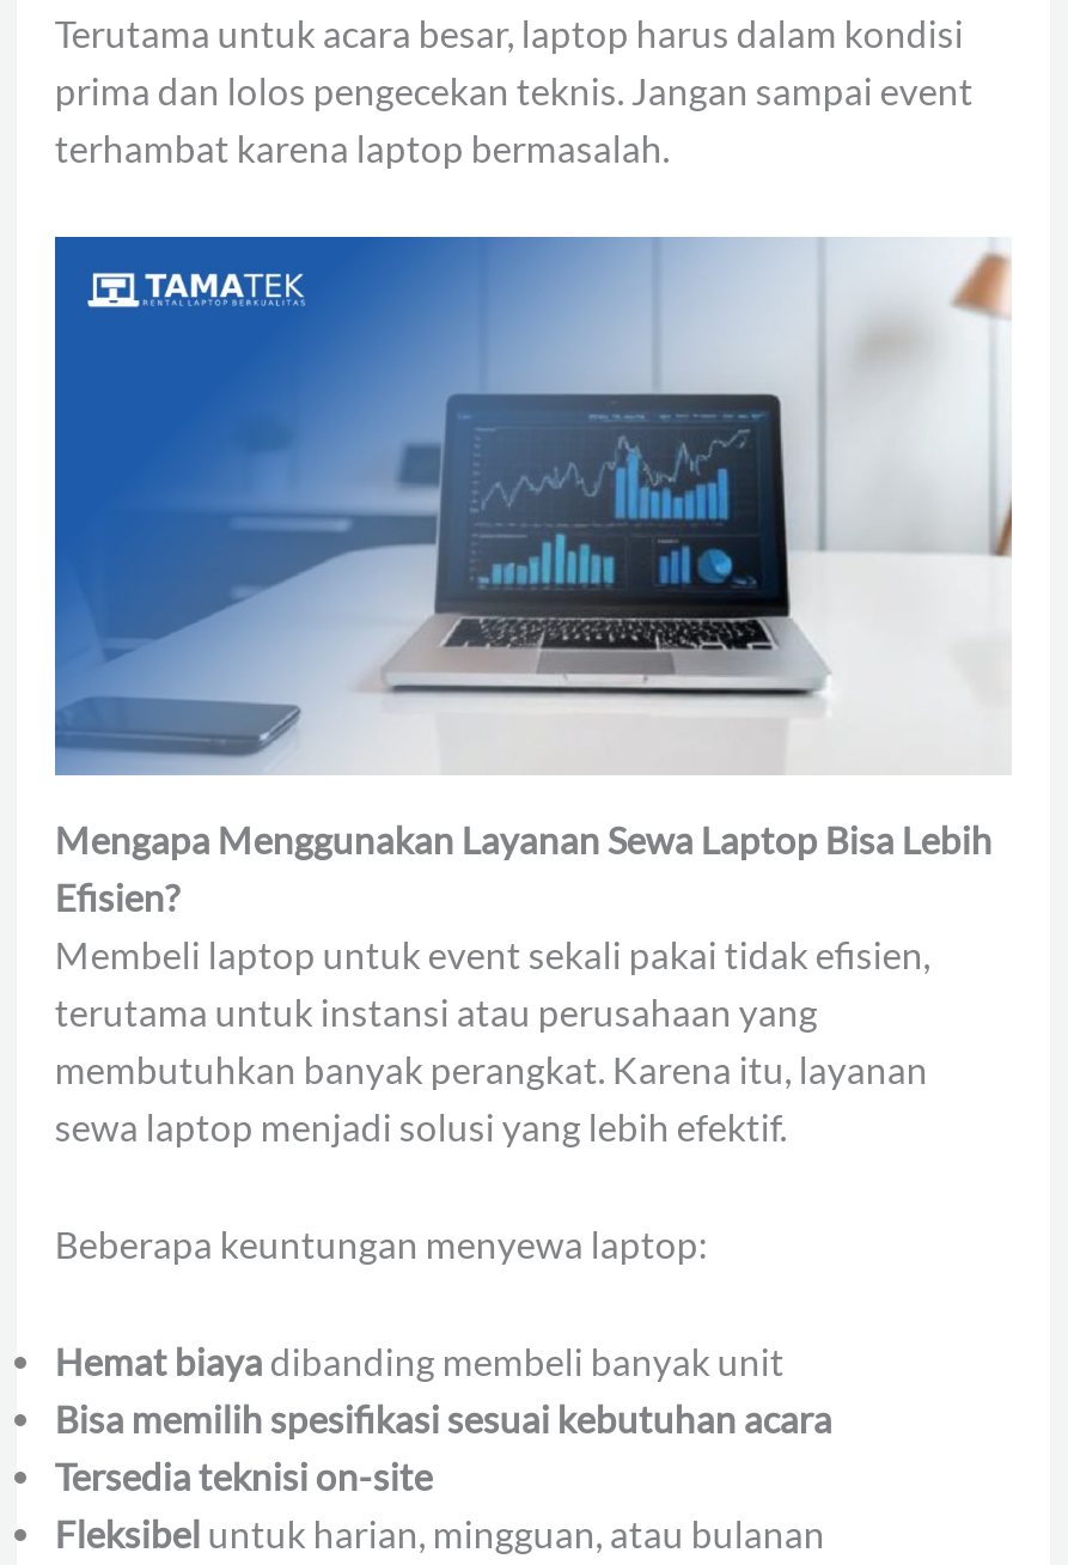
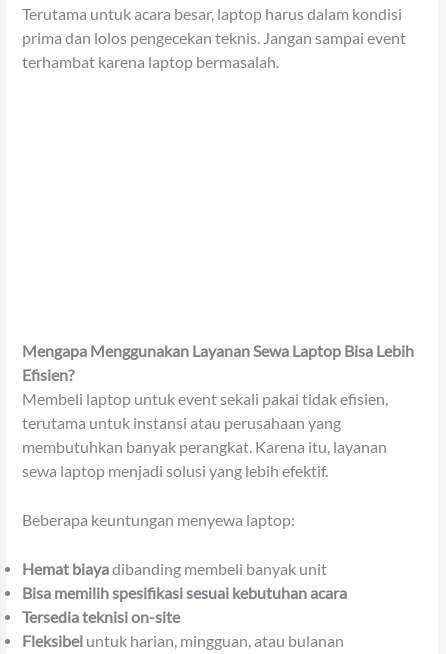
- [image]
